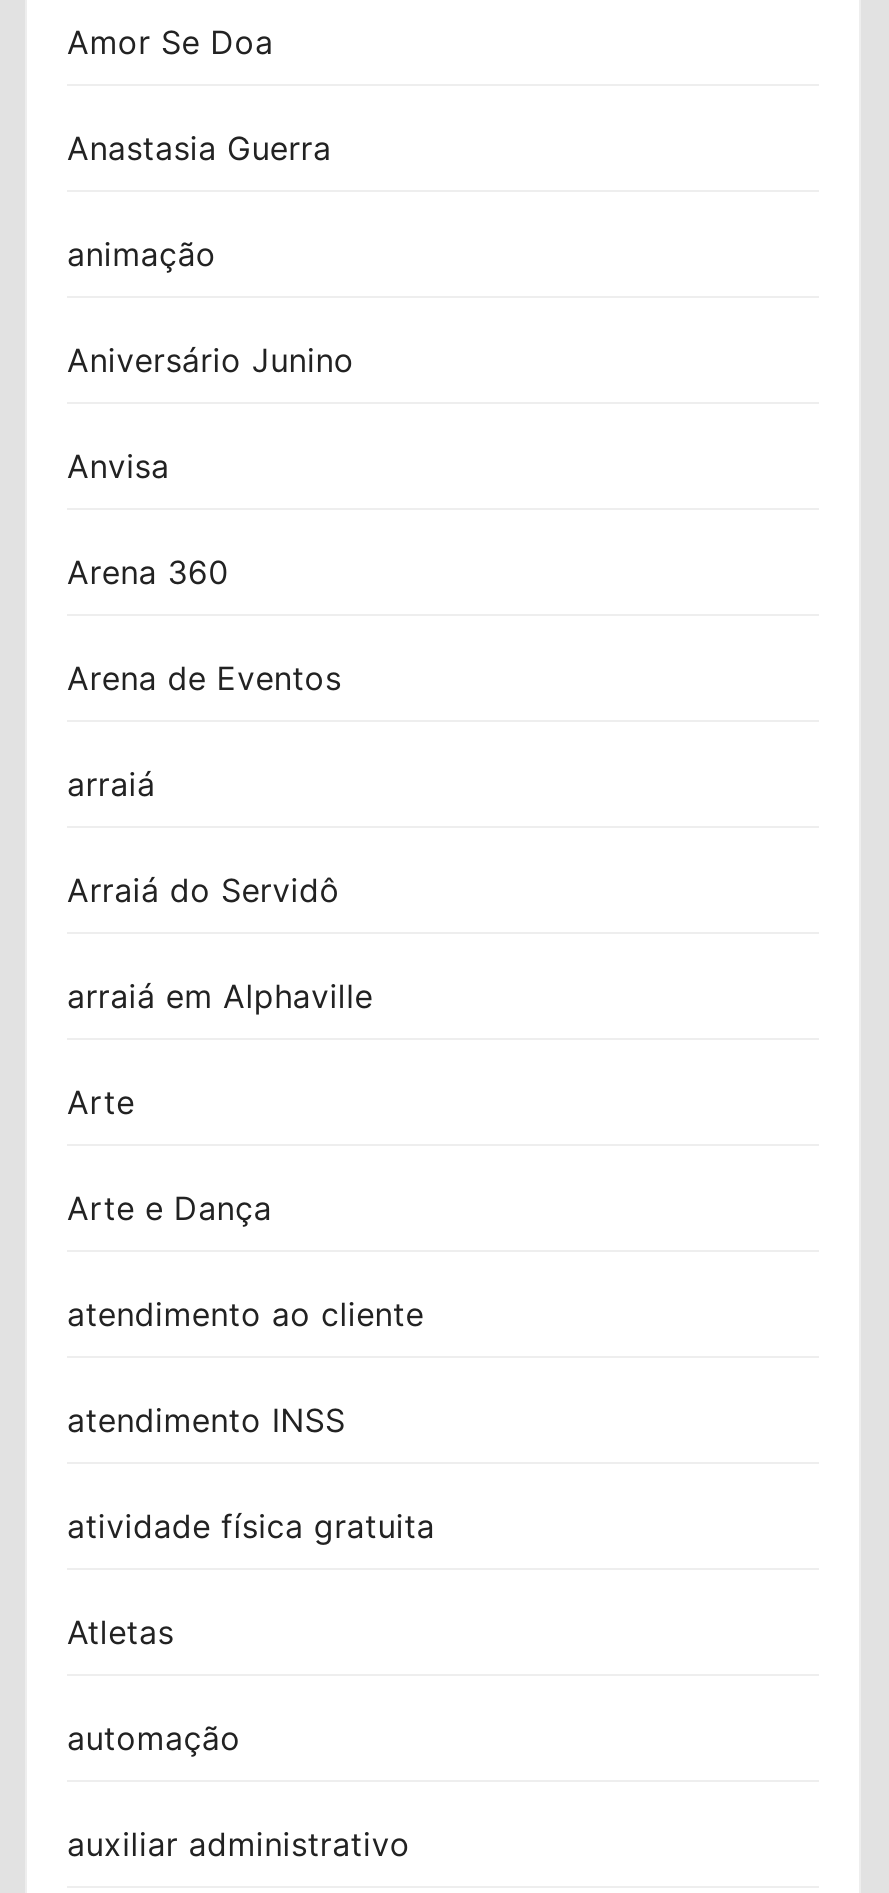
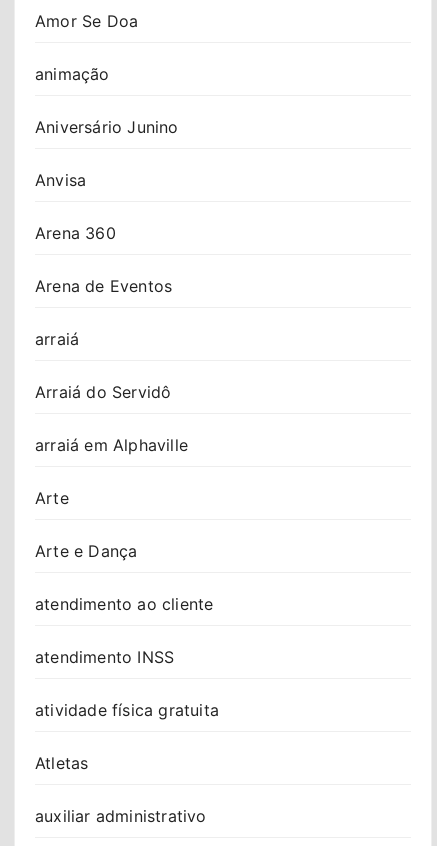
- Anastasia Guerra

- automação
